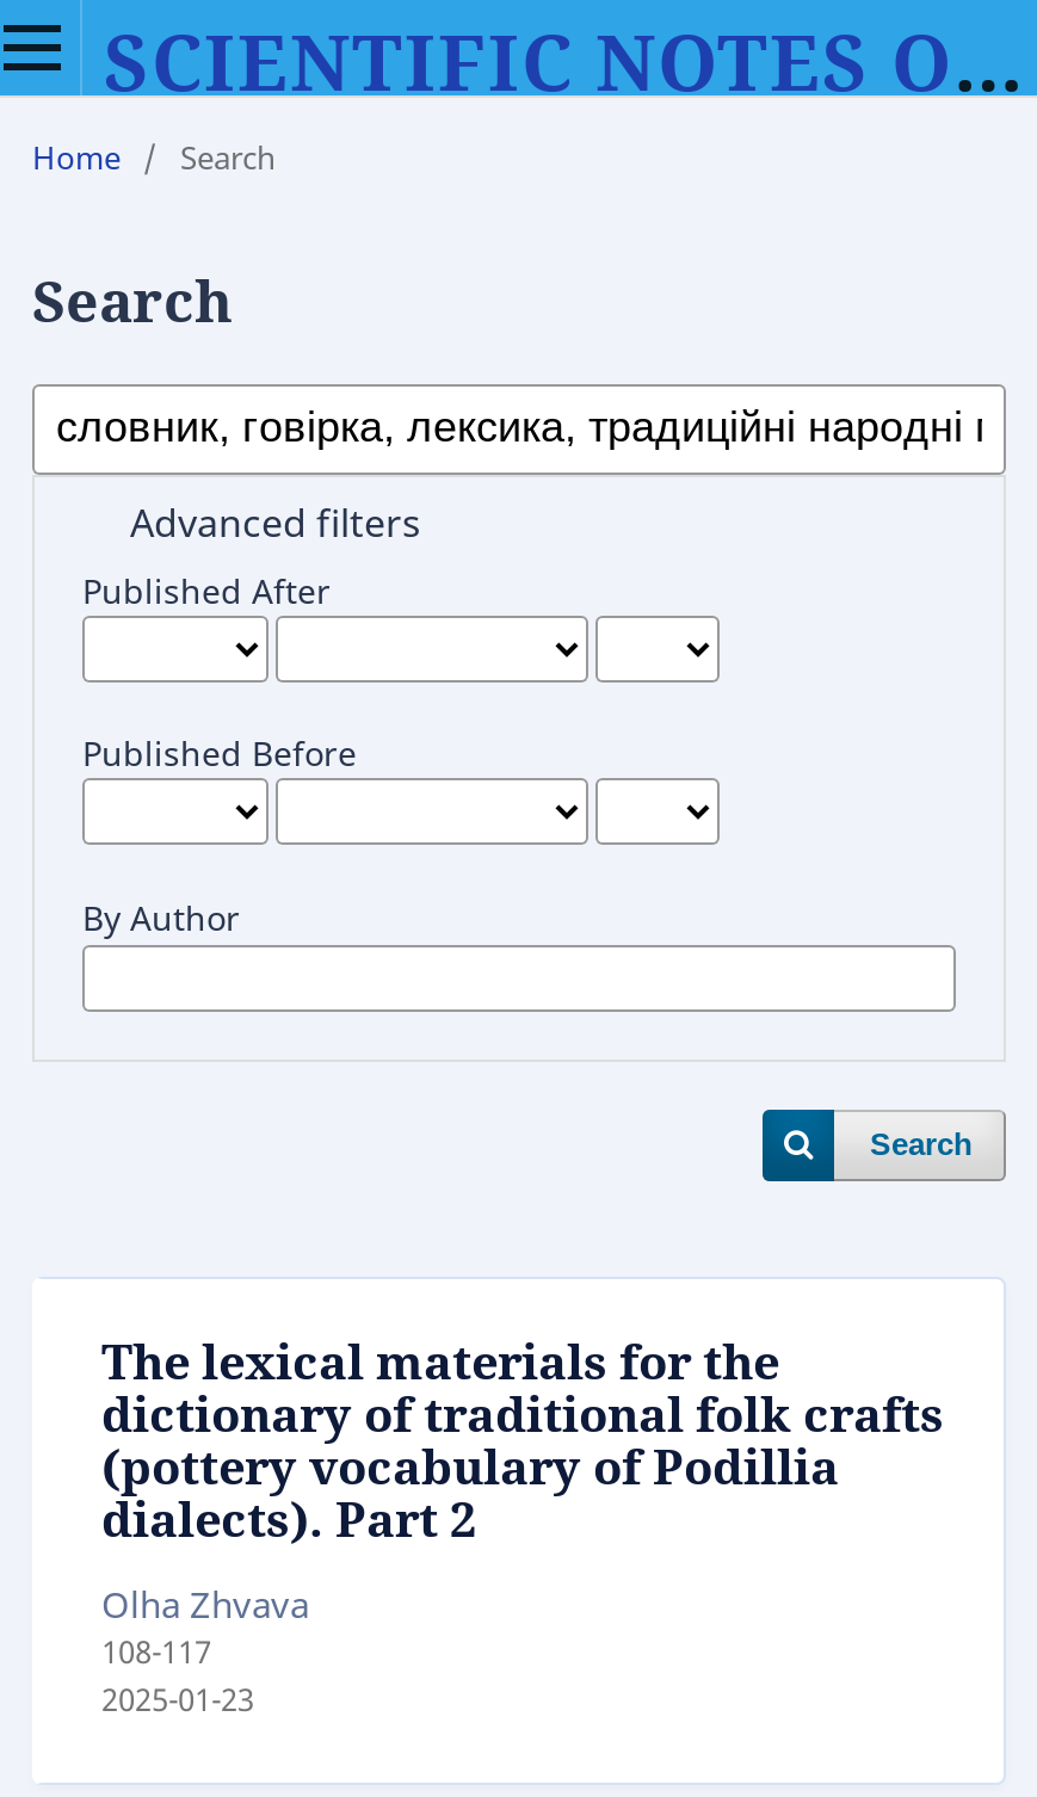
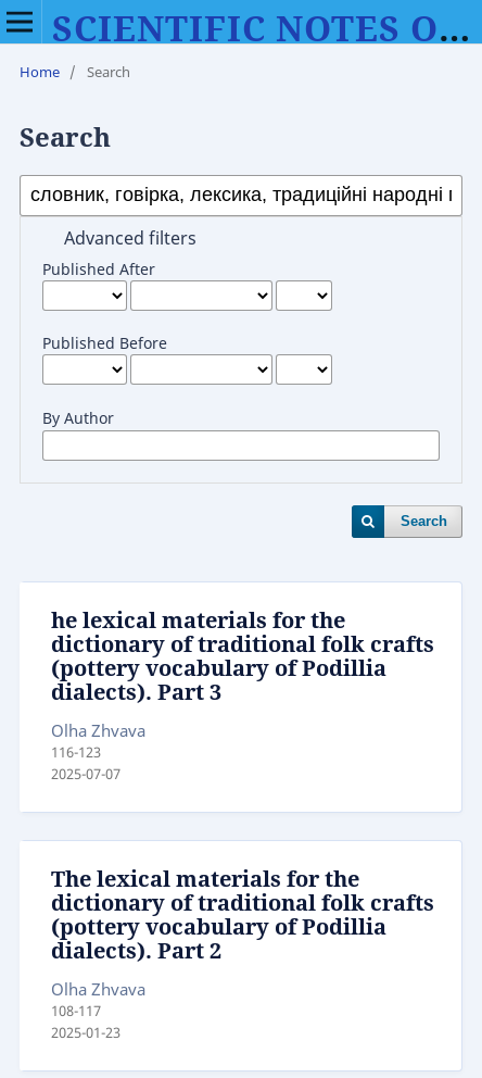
+ he lexical materials for the
+ dictionary of traditional folk crafts
+ (pottery vocabulary of Podillia
+ dialects). Part 3
+ Olha Zhvava
+ 116-123
+ 2025-07-07
